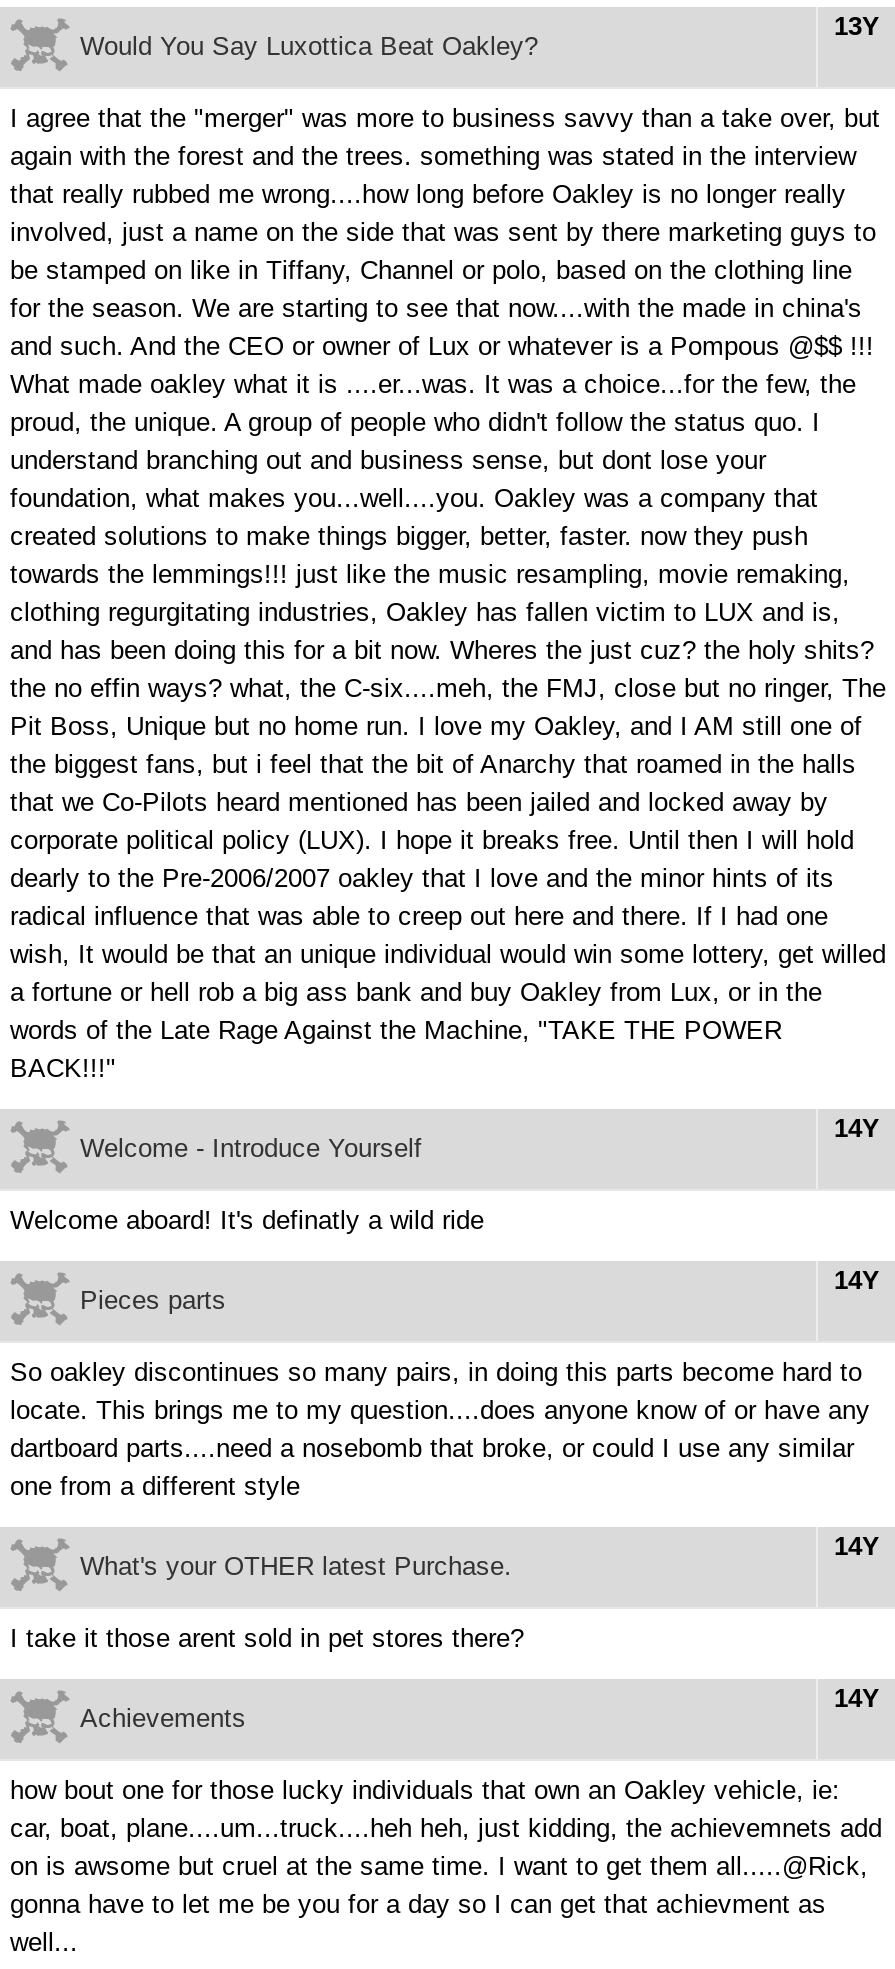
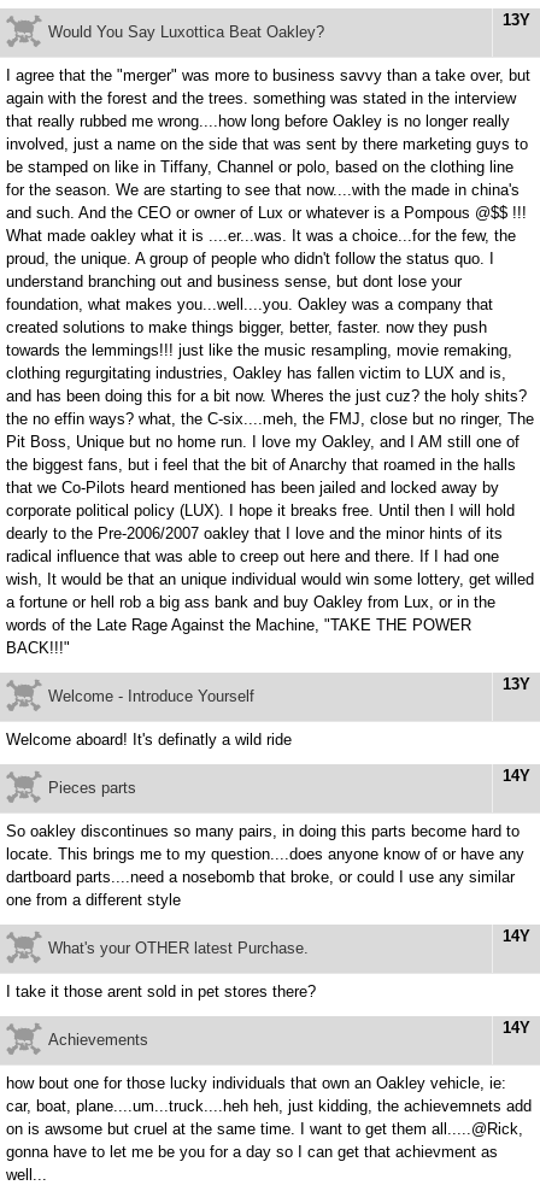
- 14Y
+ 13Y
